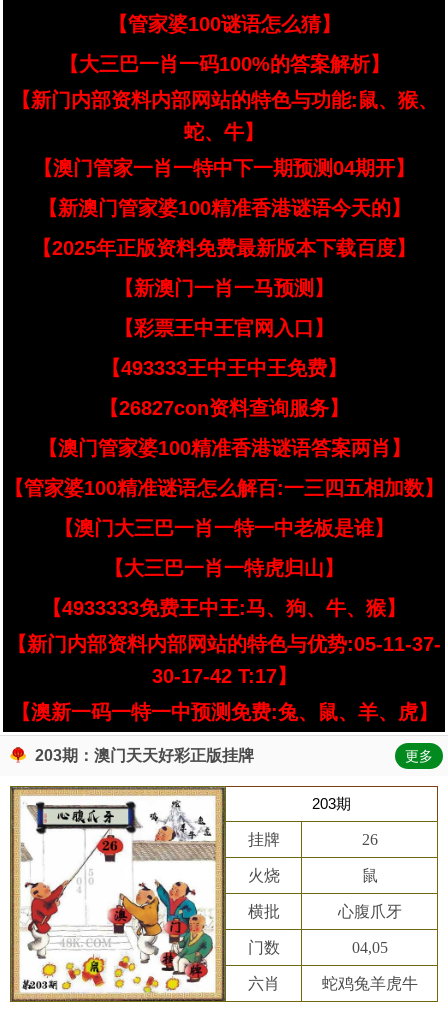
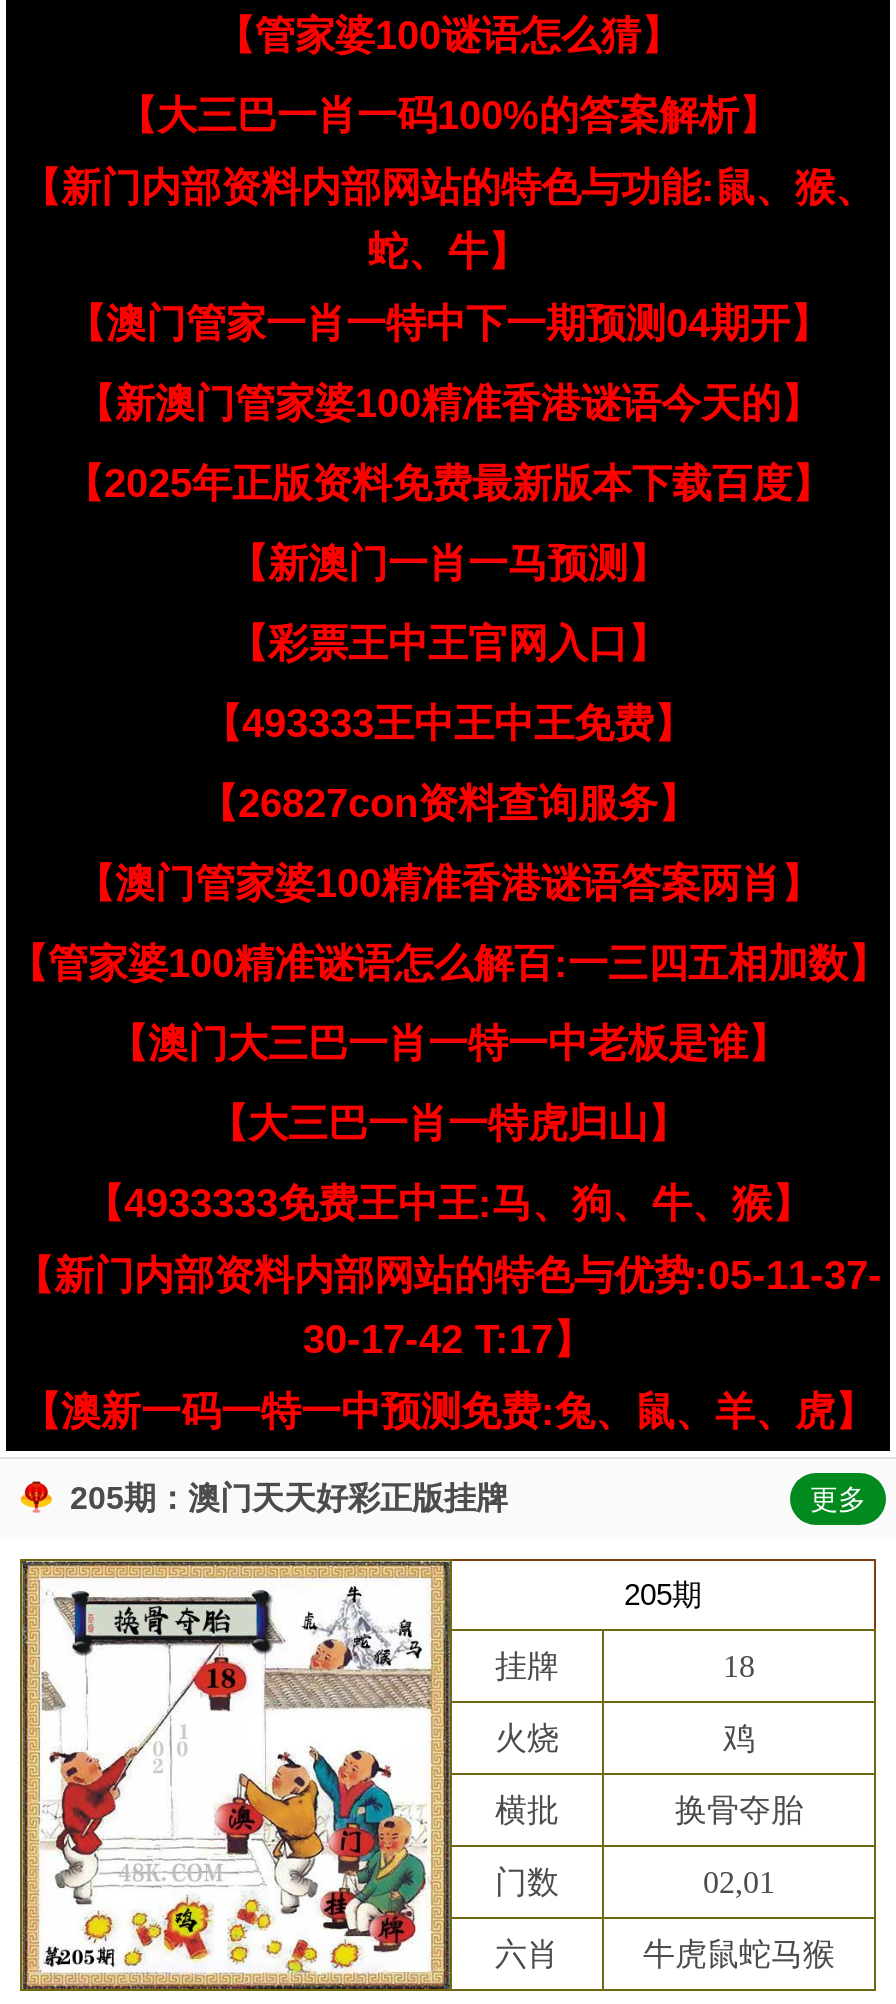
- 203期：澳门天天好彩正版挂牌
+ 205期：澳门天天好彩正版挂牌

- 203期
+ 205期

- 26
+ 18

- 鼠
+ 鸡

- 心腹爪牙
+ 换骨夺胎

- 04,05
+ 02,01

- 蛇鸡兔羊虎牛
+ 牛虎鼠蛇马猴
